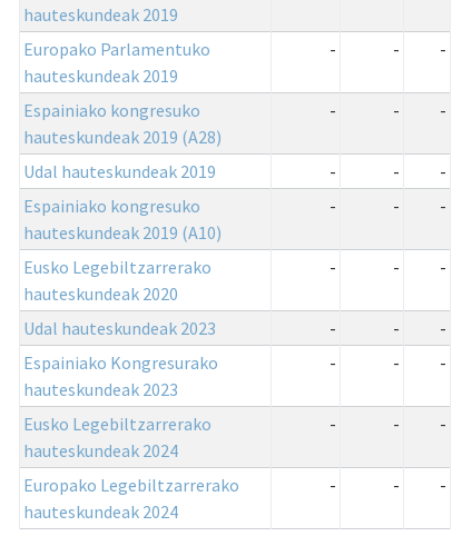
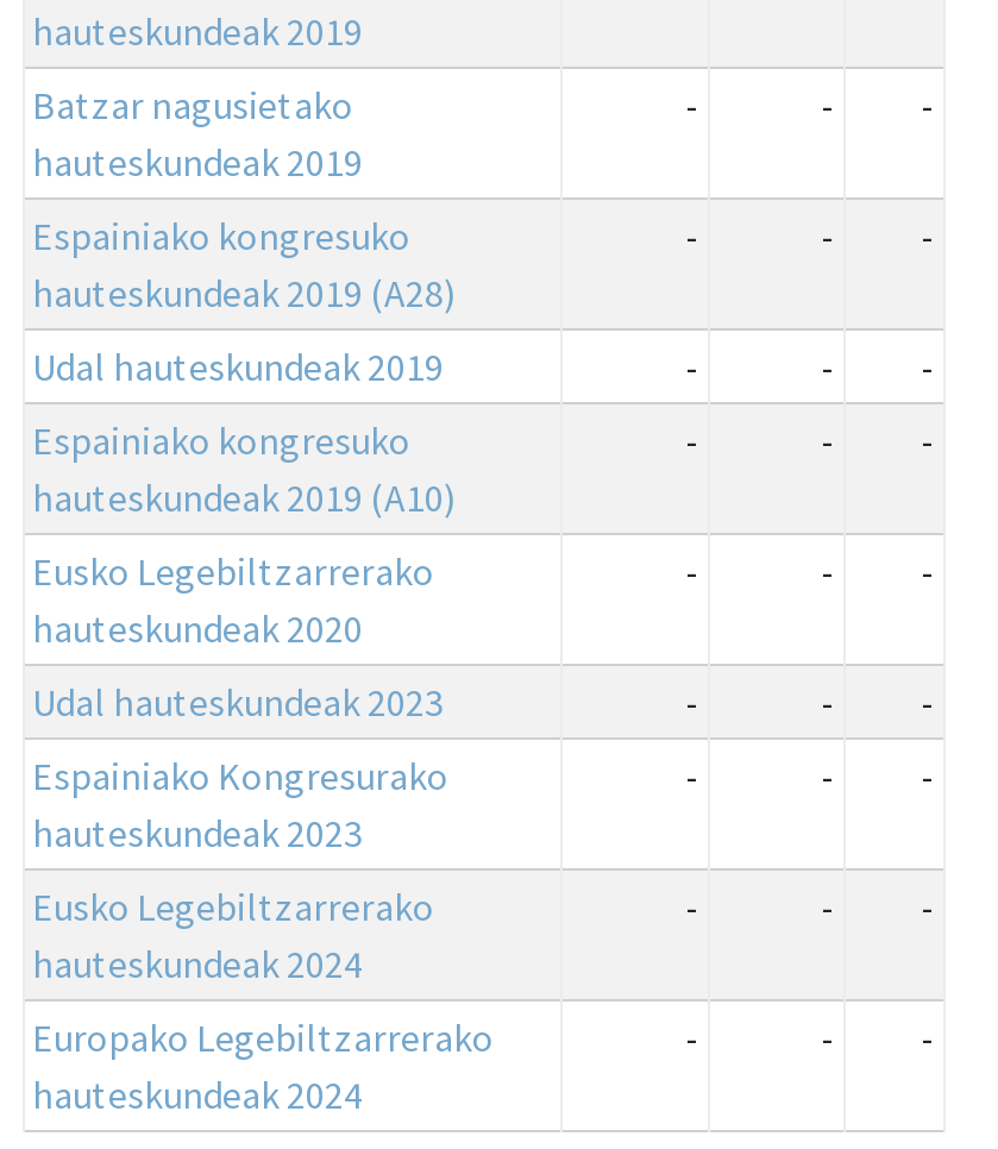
- Europako Parlamentuko
+ Batzar nagusietako
